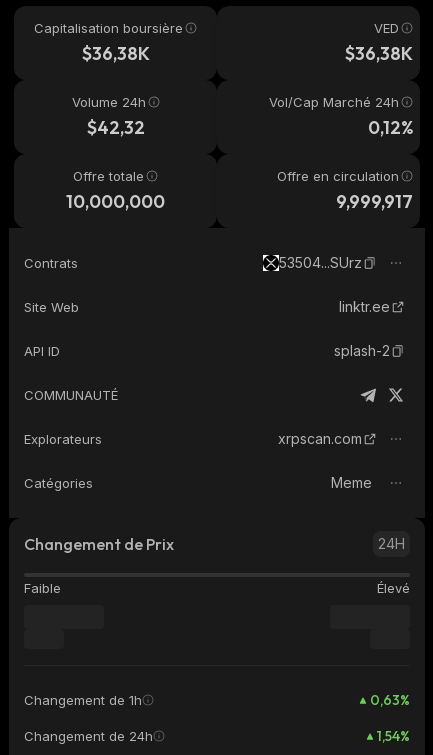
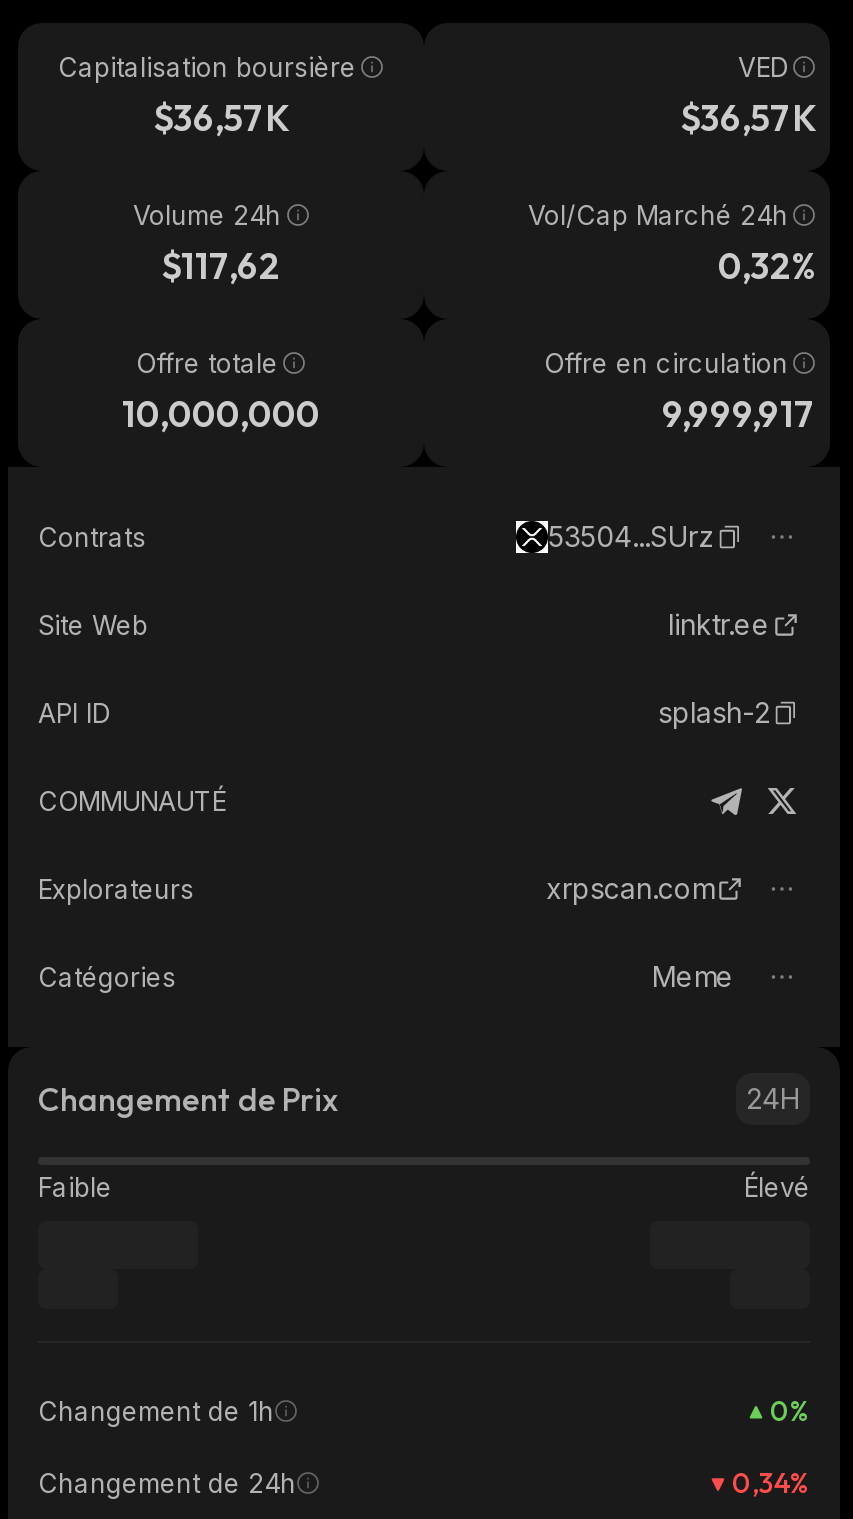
- $36,38K
+ $36,57K

- $36,38K
+ $36,57K

- $42,32
+ $117,62

- 0,12%
+ 0,32%

- 0,63%
+ 0%

- 1,54%
+ 0,34%
